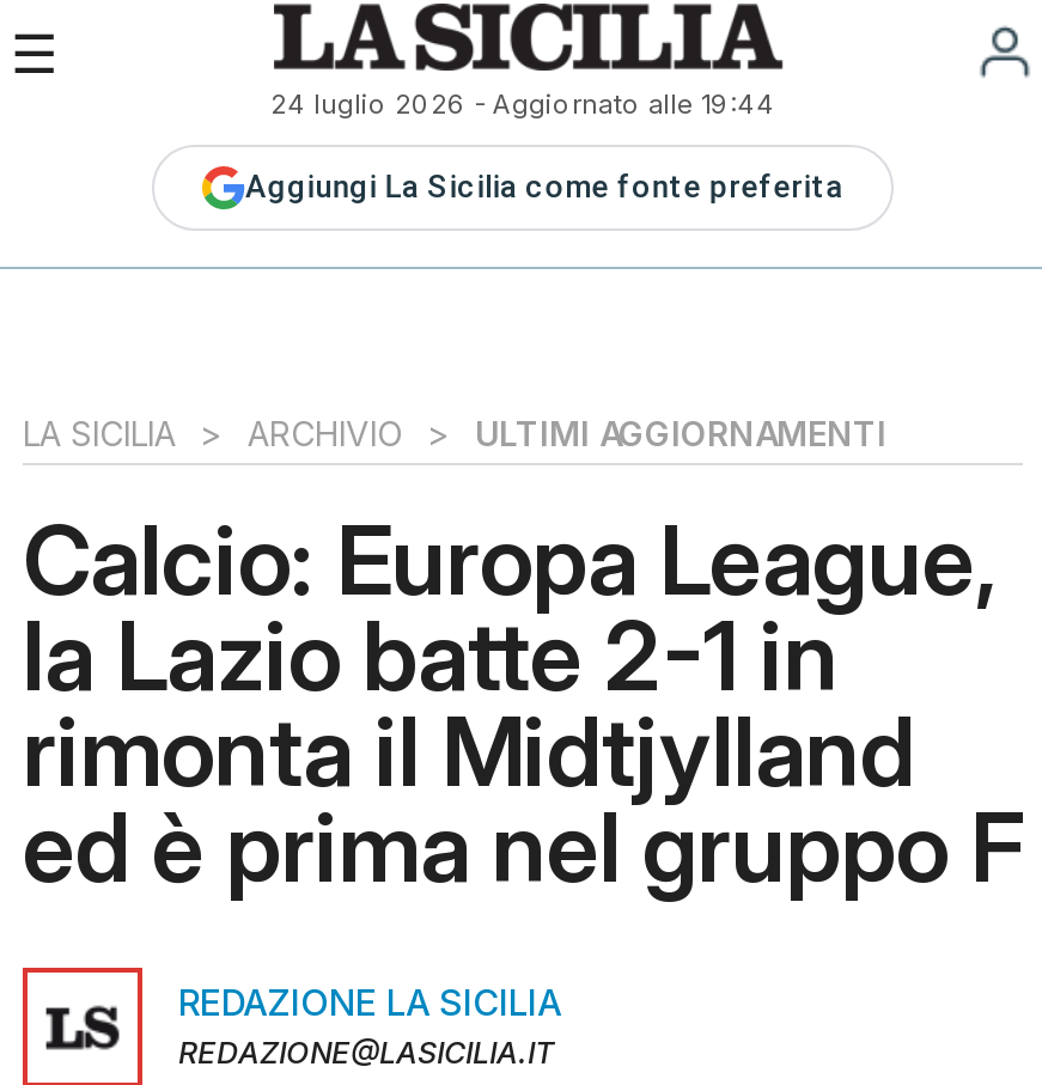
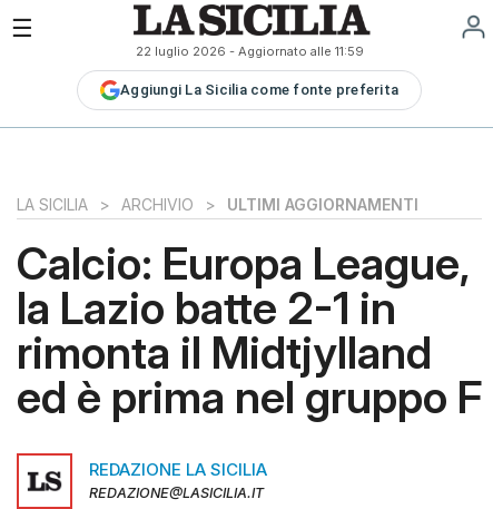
- 24 luglio 2026 - Aggiornato alle 19:44
+ 22 luglio 2026 - Aggiornato alle 11:59
